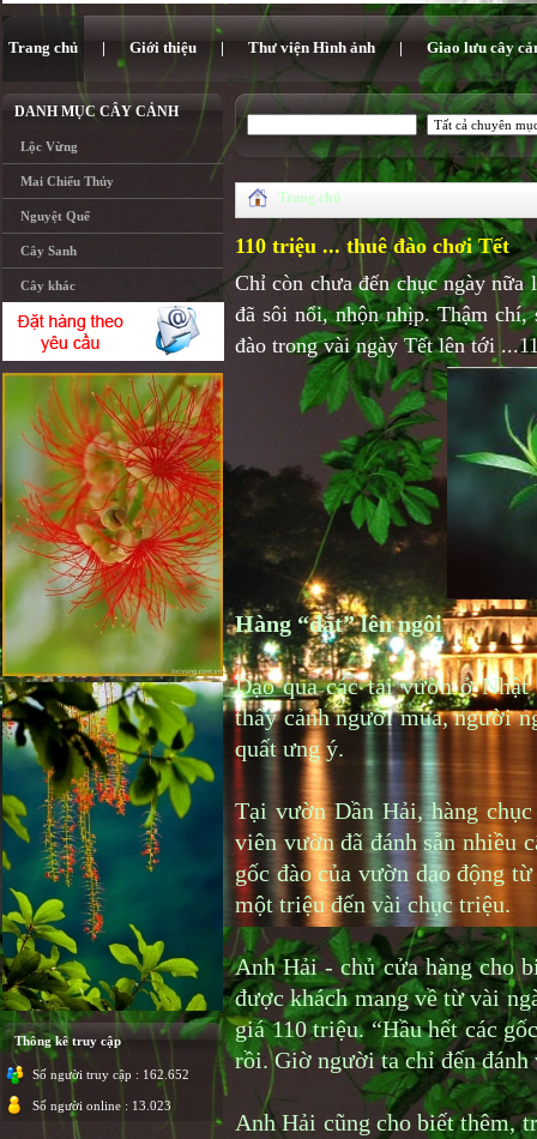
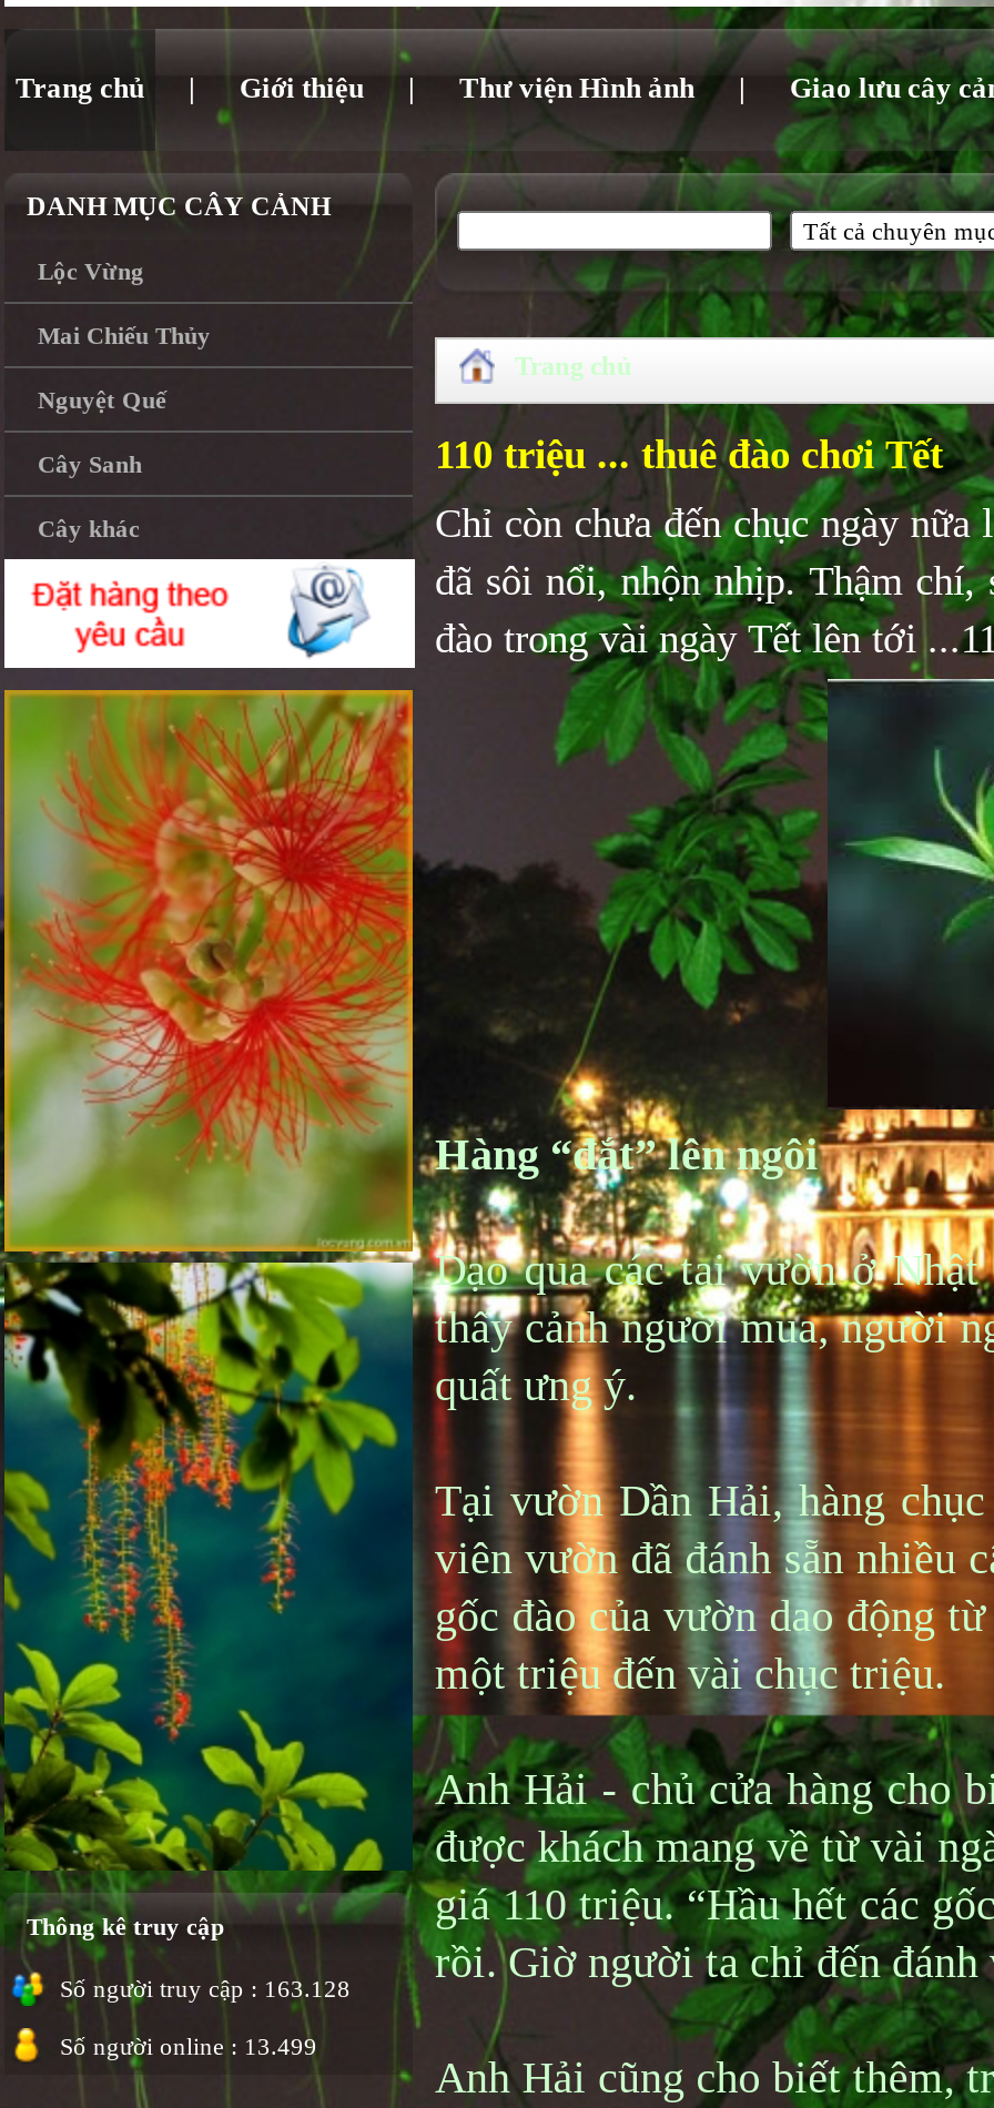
- Số người truy cập : 162.652
+ Số người truy cập : 163.128

- Số người online : 13.023
+ Số người online : 13.499
